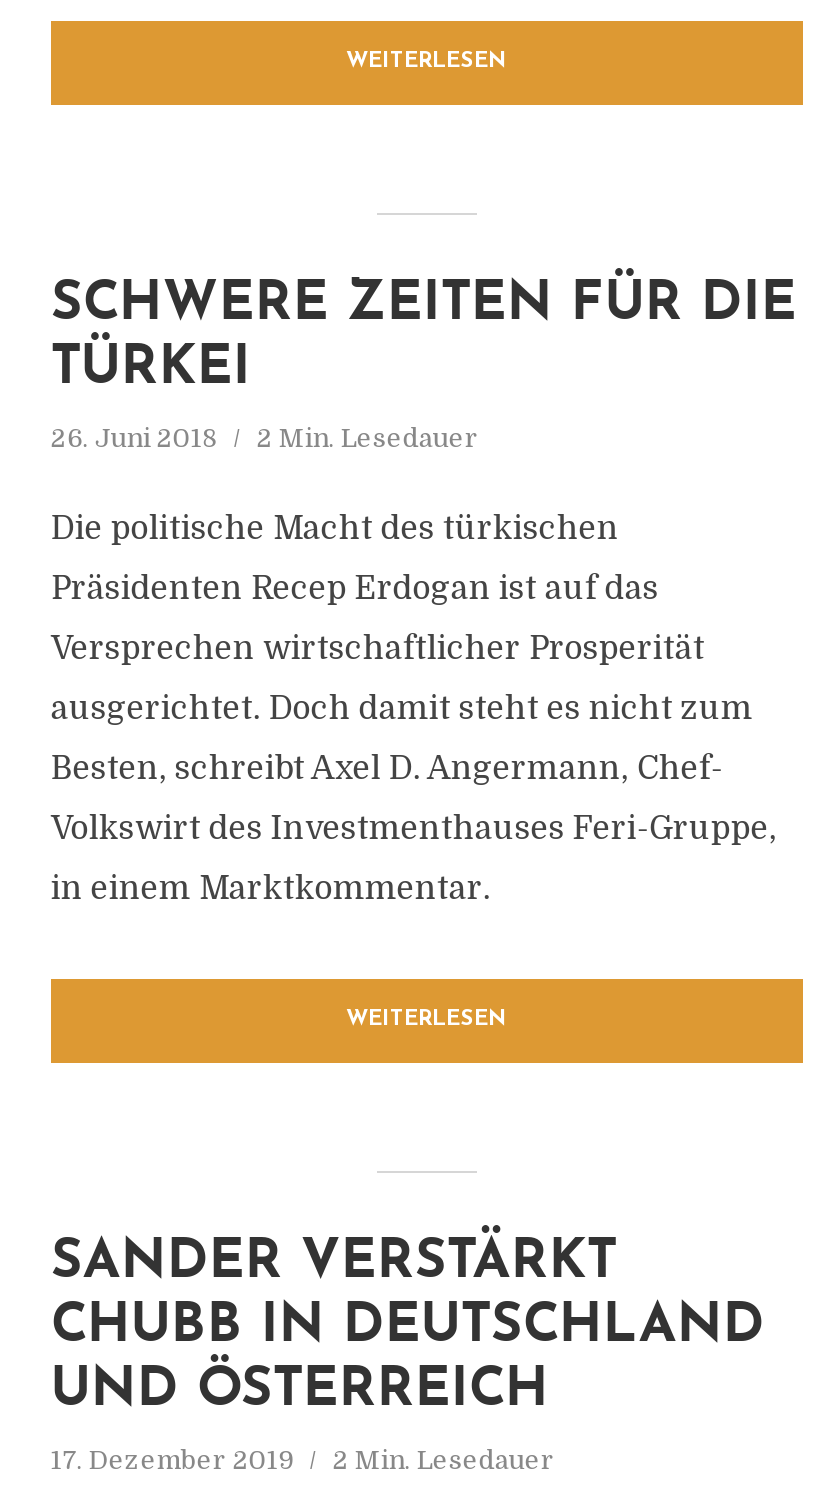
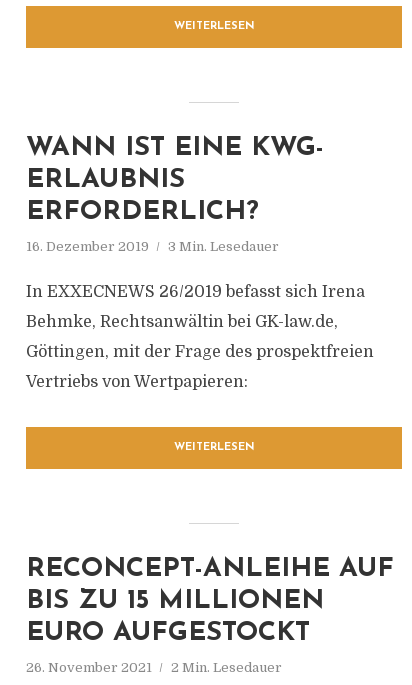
- SCHWERE ZEITEN FÜR DIE
- TÜRKEI
- 26. Juni 2018
- 2 Min. Lesedauer
- Die politische Macht des türkischen
- Präsidenten Recep Erdogan ist auf das
- Versprechen wirtschaftlicher Prosperität
- ausgerichtet. Doch damit steht es nicht zum
- Besten, schreibt Axel D. Angermann, Chef-
- Volkswirt des Investmenthauses Feri-Gruppe,
- in einem Marktkommentar.
+ WANN IST EINE KWG-
+ ERLAUBNIS
+ ERFORDERLICH?
+ 16. Dezember 2019
+ 3 Min. Lesedauer
+ In EXXECNEWS 26/2019 befasst sich Irena
+ Behmke, Rechtsanwältin bei GK-law.de,
+ Göttingen, mit der Frage des prospektfreien
+ Vertriebs von Wertpapieren:

- SANDER VERSTÄRKT
- CHUBB IN DEUTSCHLAND
- UND ÖSTERREICH
+ RECONCEPT-ANLEIHE AUF
+ BIS ZU 15 MILLIONEN
+ EURO AUFGESTOCKT

- 17. Dezember 2019 2 Min. Lesedauer
+ 26. November 2021 2 Min. Lesedauer
